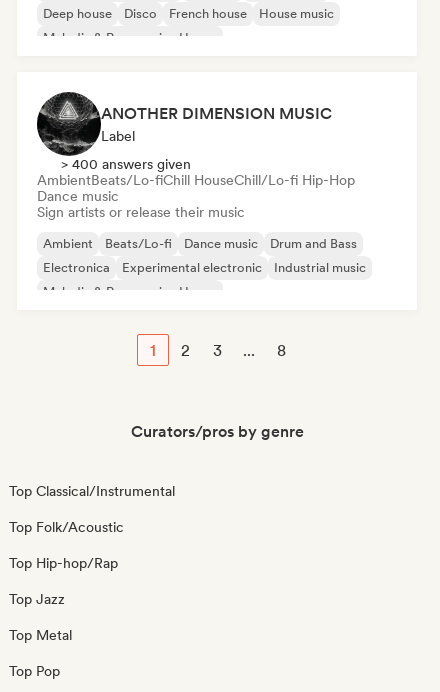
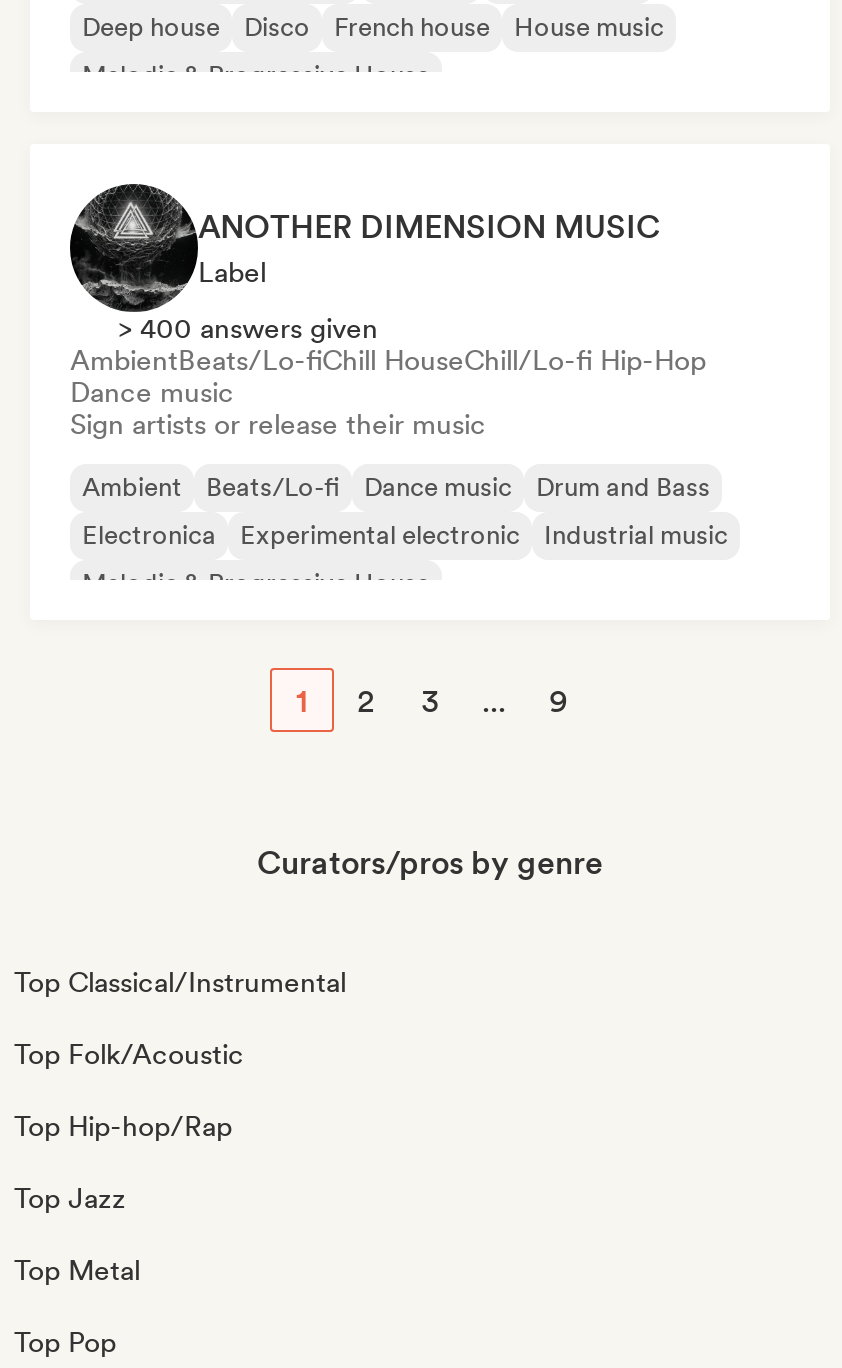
- 8
+ 9
